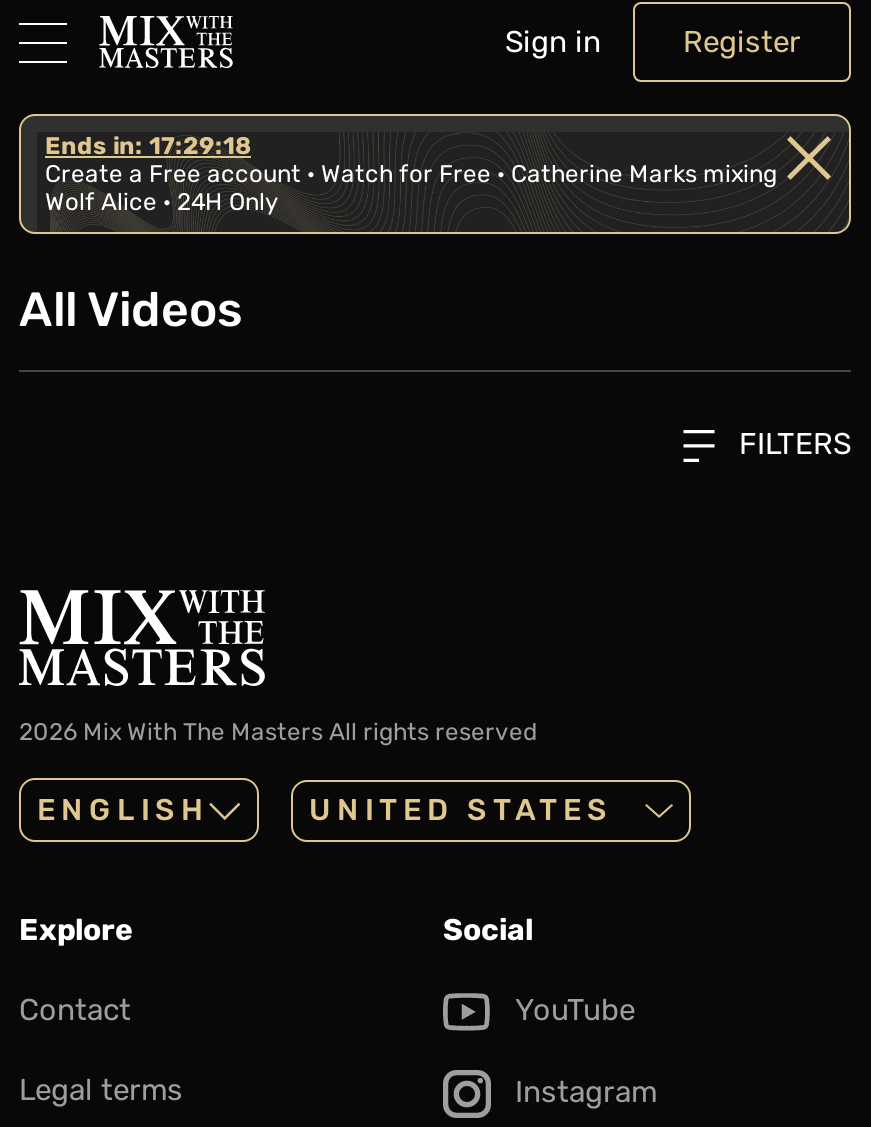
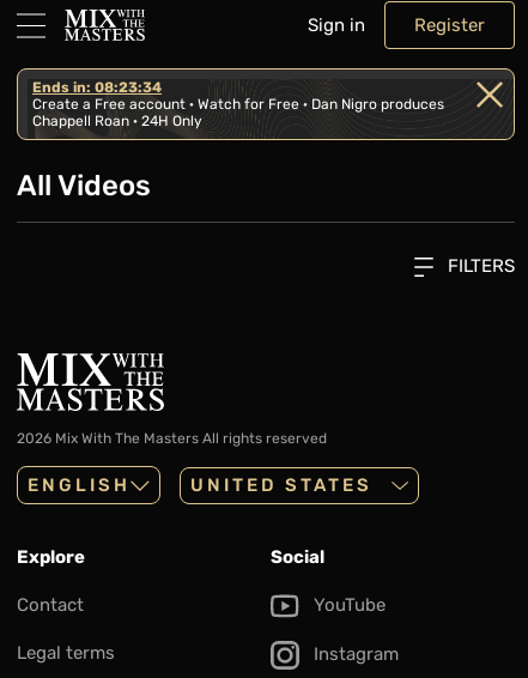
- Ends in: 17:29:18
+ Ends in: 08:23:34

- Create a Free account · Watch for Free · Catherine Marks mixing
+ Create a Free account · Watch for Free · Dan Nigro produces

- Wolf Alice · 24H Only
+ Chappell Roan · 24H Only
